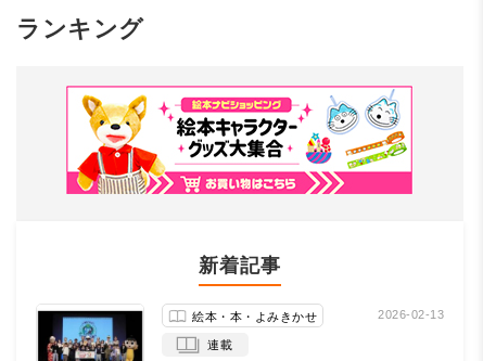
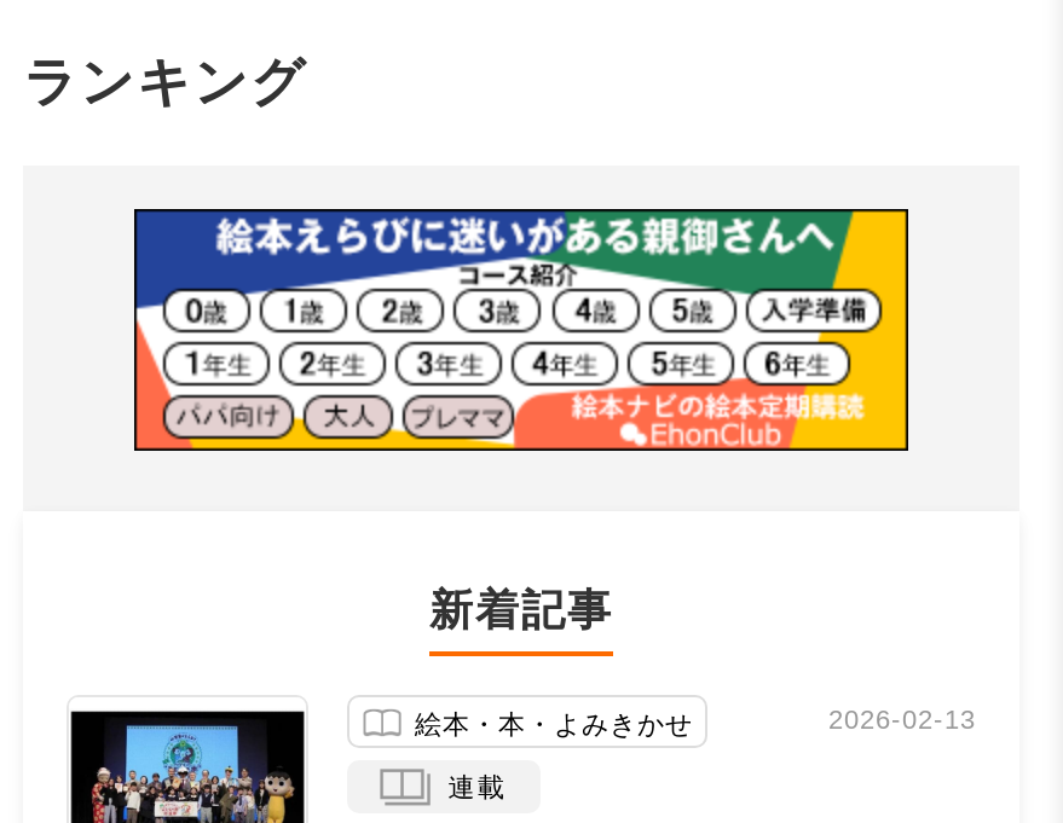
- [image]
+ [image]
